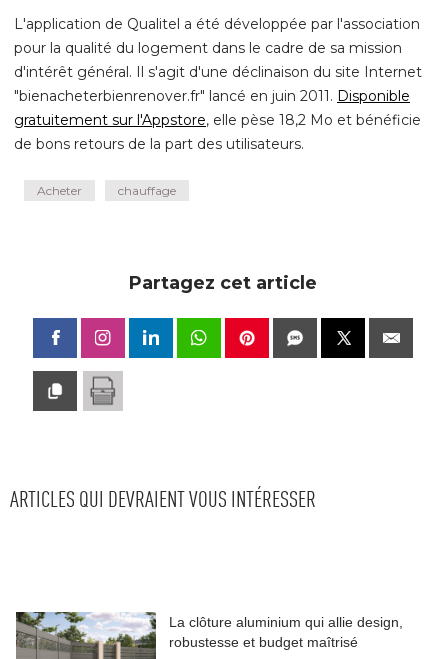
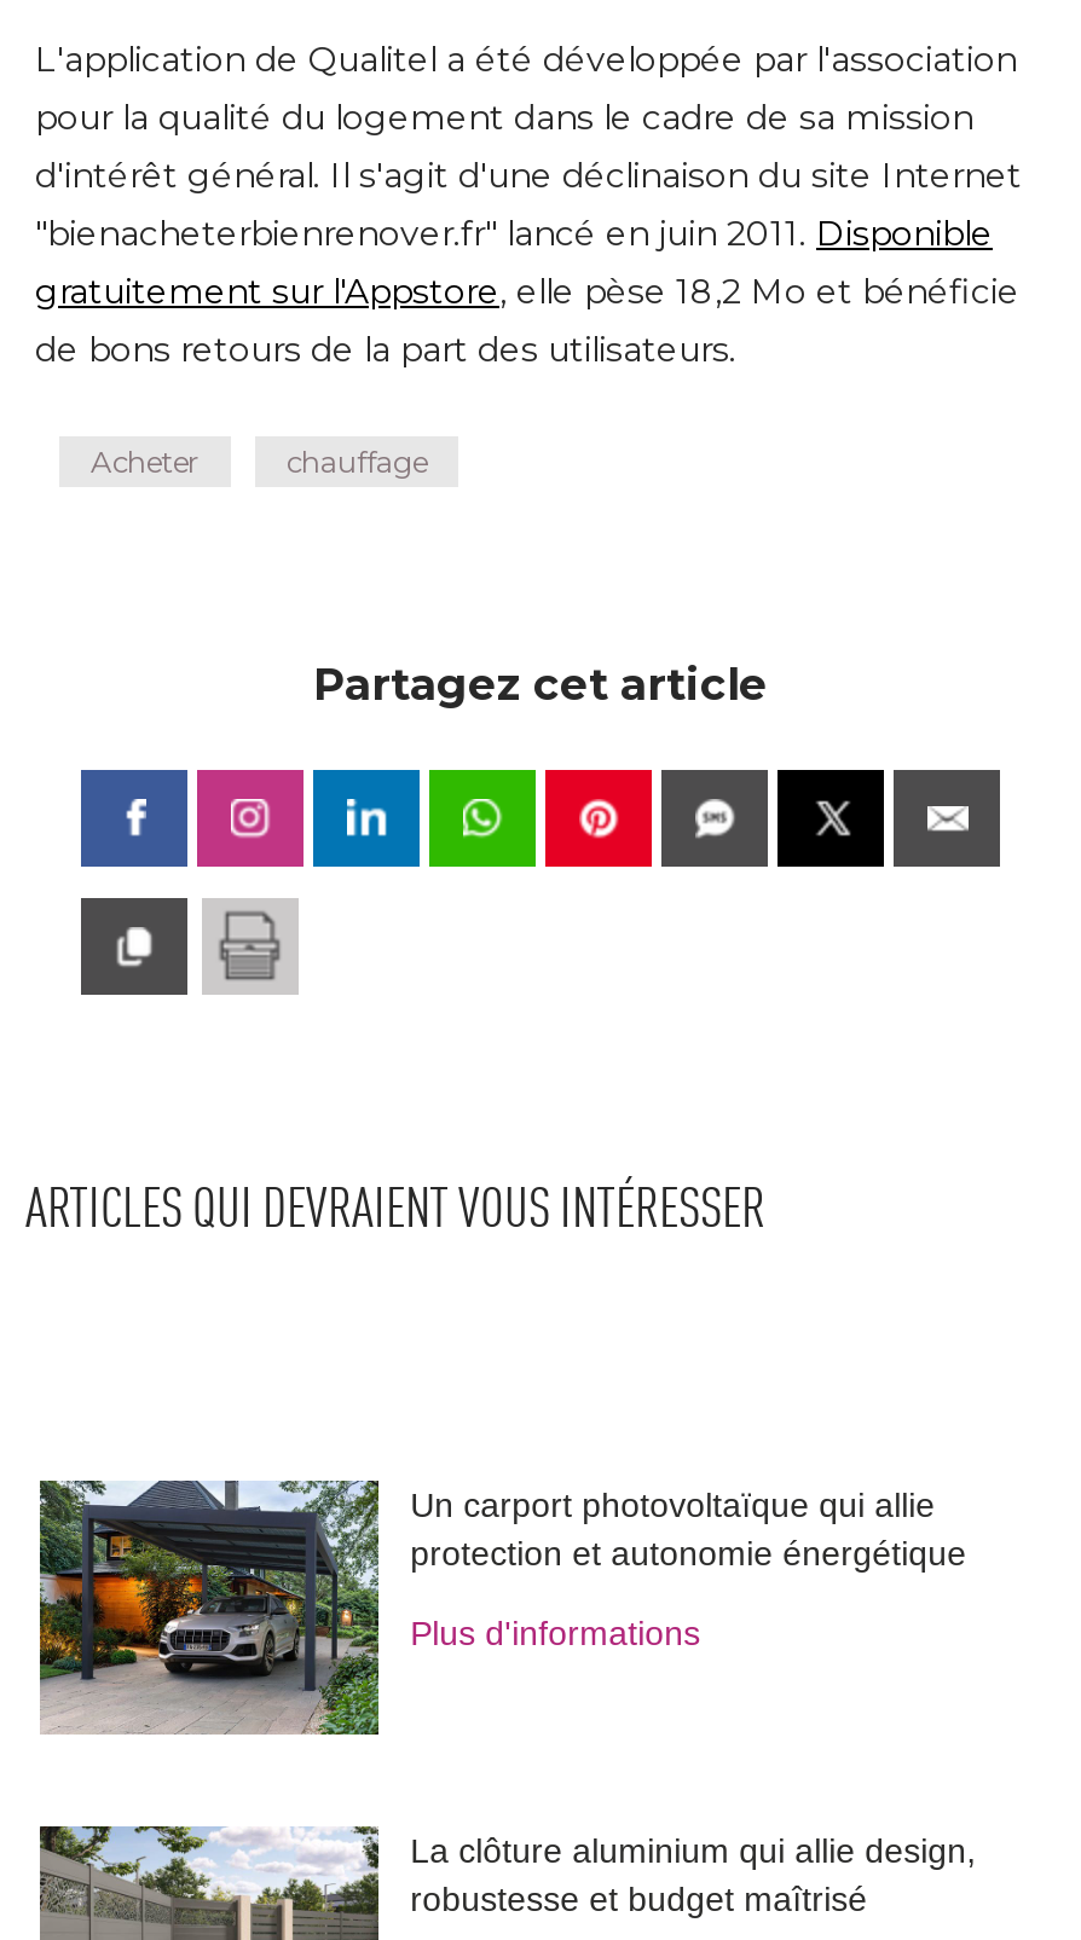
+ [image]
+ Un carport photovoltaïque qui allie
+ protection et autonomie énergétique
+ Plus d'informations
